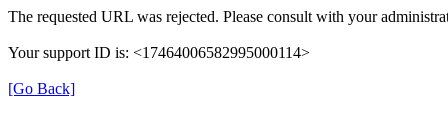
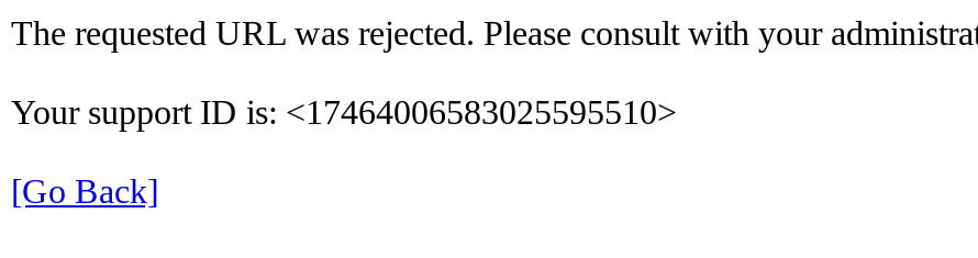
- Your support ID is: <17464006582995000114>
+ Your support ID is: <17464006583025595510>
